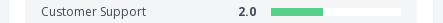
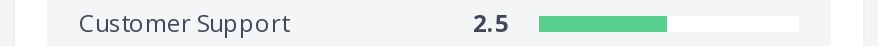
- 2.0
+ 2.5
